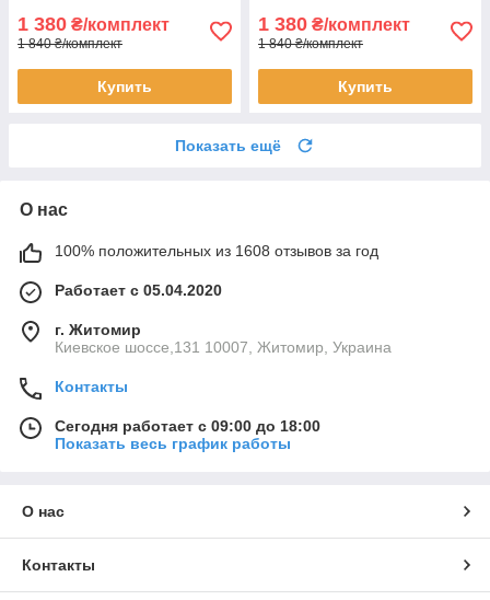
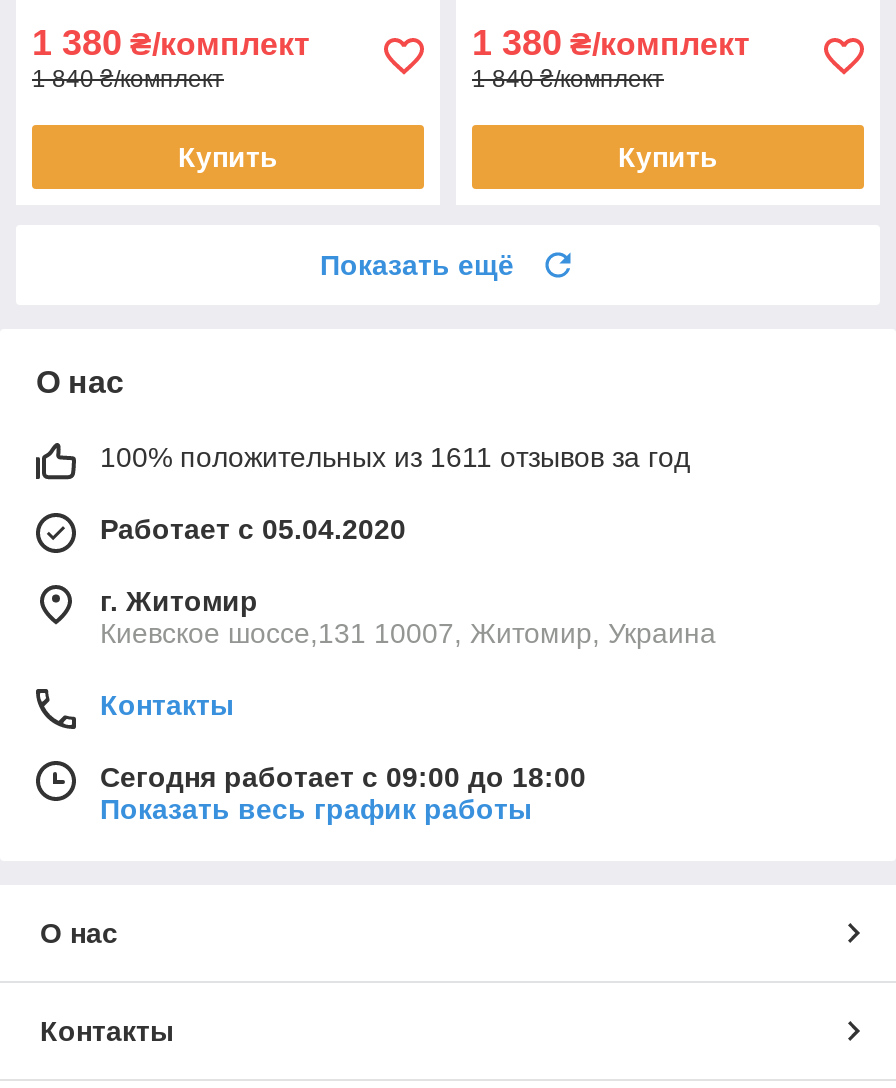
- 100% положительных из 1608 отзывов за год
+ 100% положительных из 1611 отзывов за год
